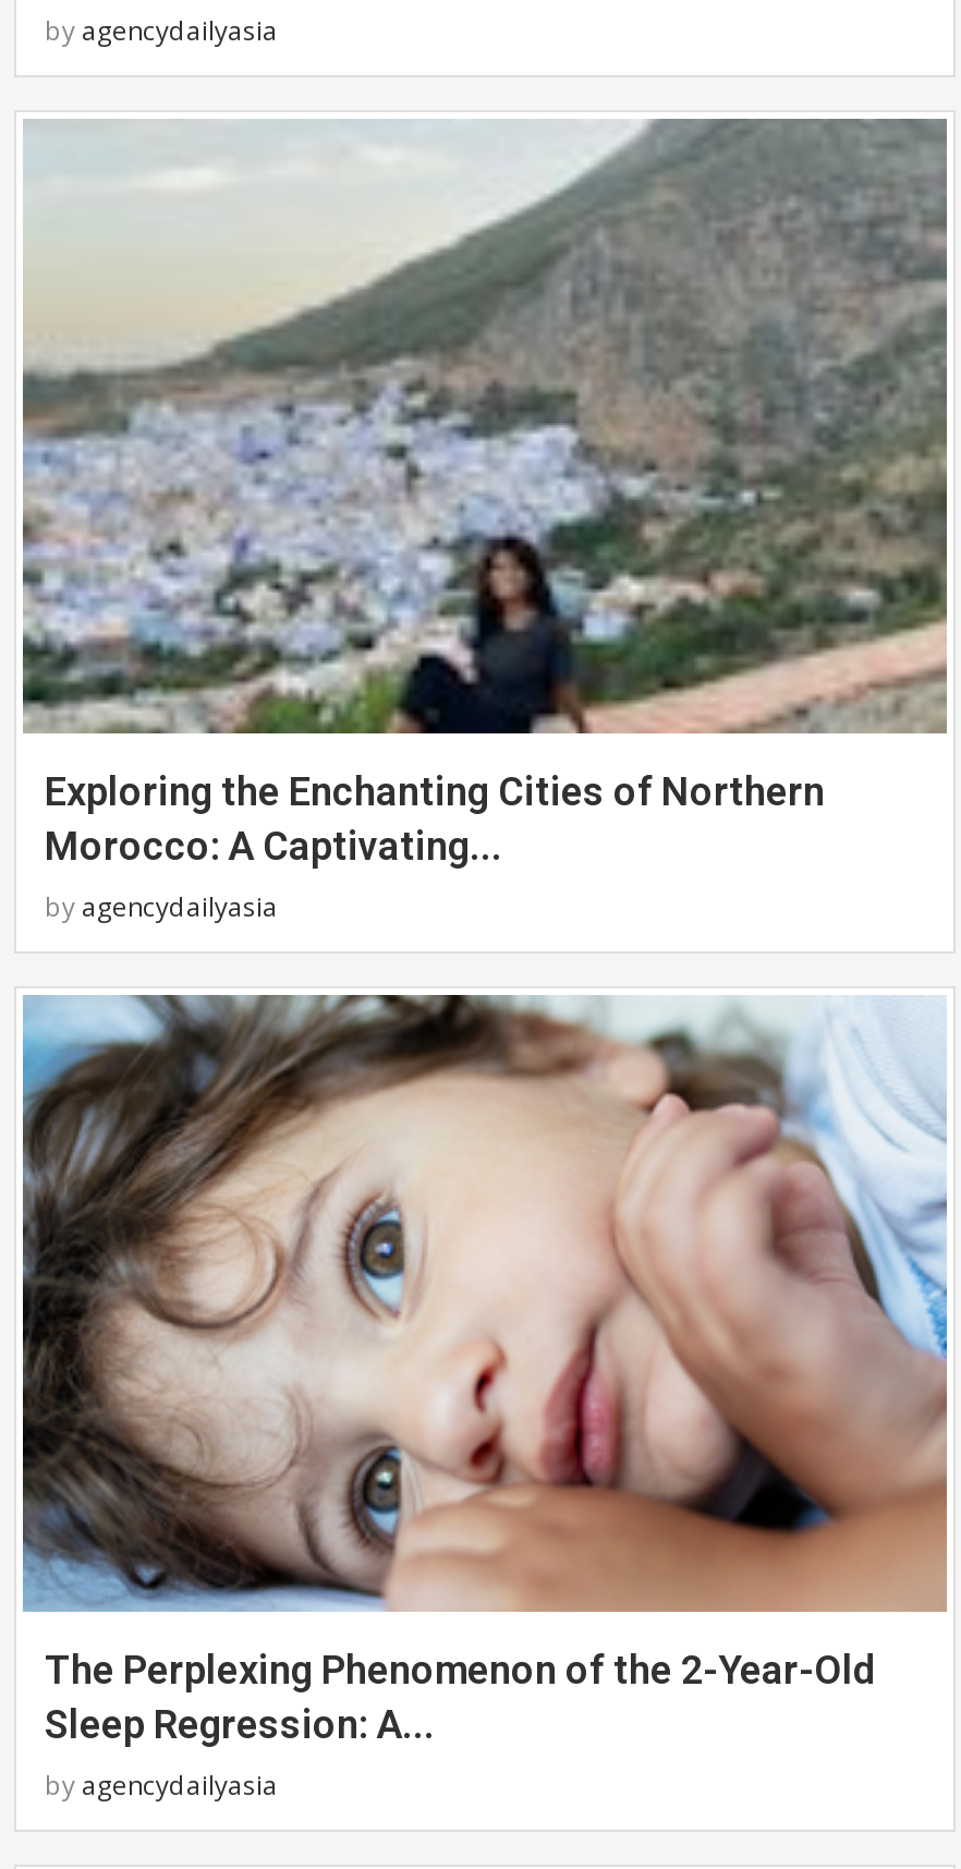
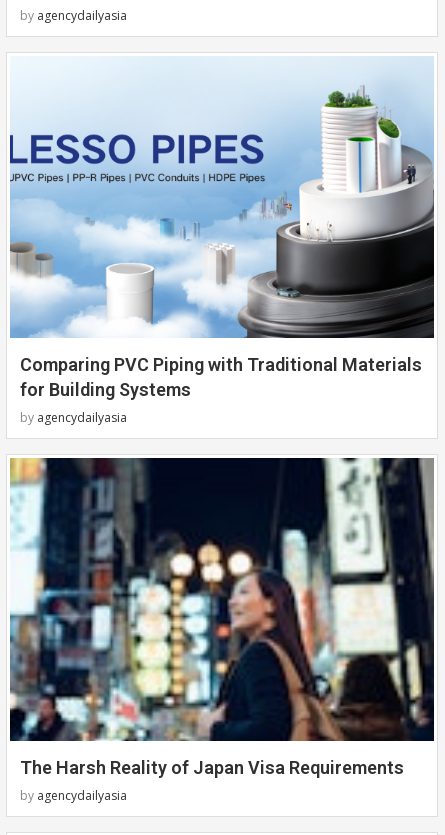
- [image]
- Exploring the Enchanting Cities of Northern
- Morocco: A Captivating...
+ [image]
+ Comparing PVC Piping with Traditional Materials
+ for Building Systems

- [image]
- The Perplexing Phenomenon of the 2-Year-Old
- Sleep Regression: A...
+ [image]
+ The Harsh Reality of Japan Visa Requirements
